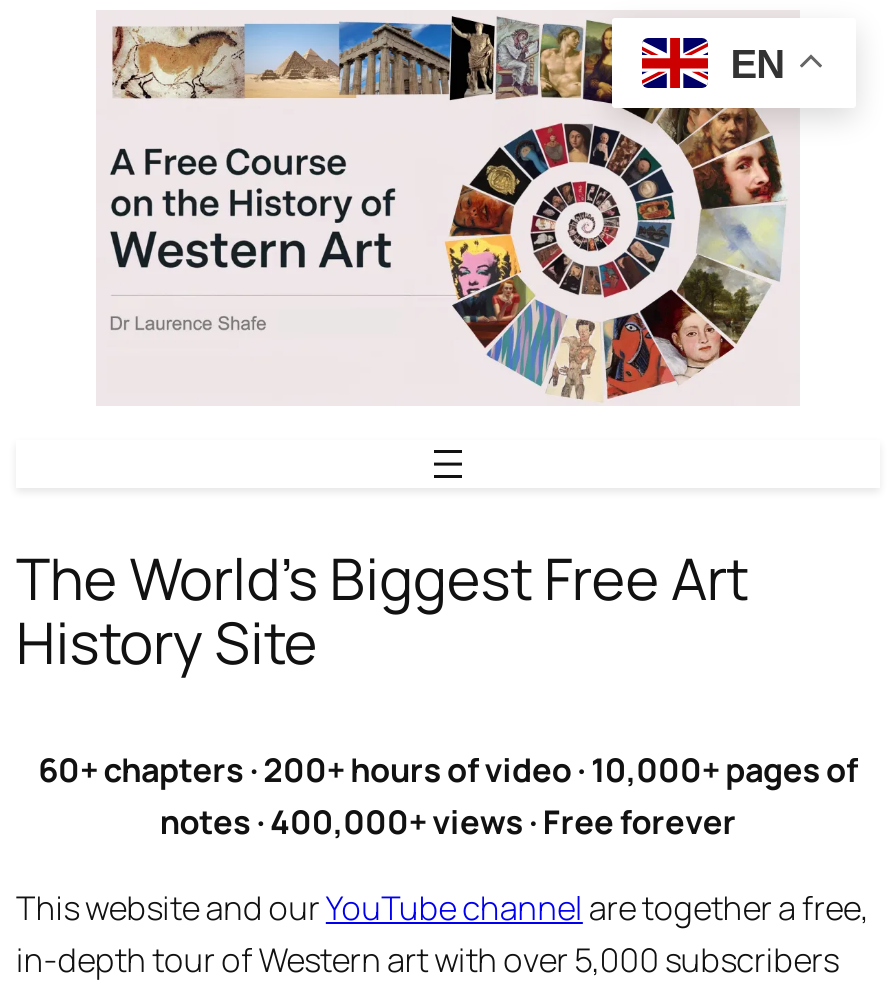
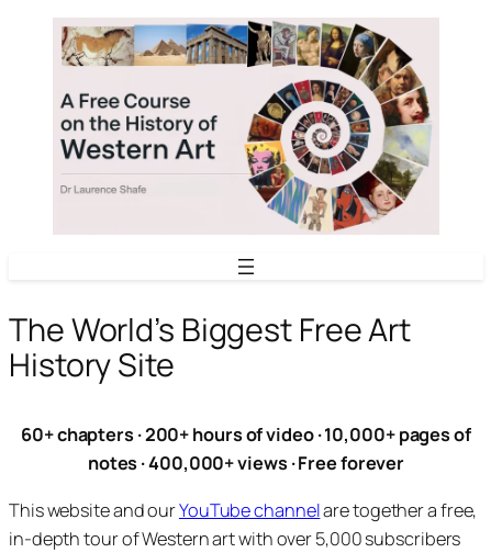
- [image]
+ [image]

- EN
